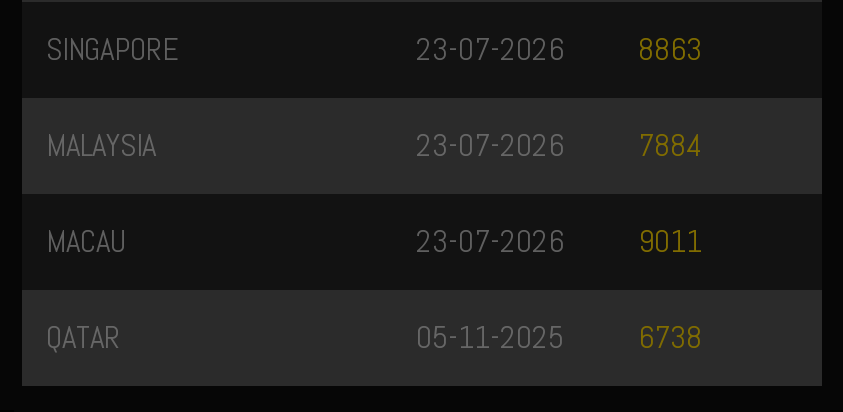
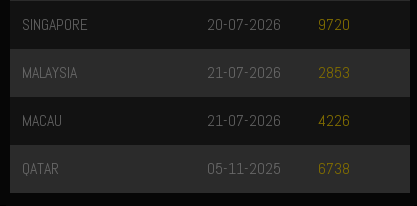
- 23-07-2026
+ 20-07-2026

- 8863
+ 9720

- 23-07-2026
+ 21-07-2026

- 7884
+ 2853

- 23-07-2026
+ 21-07-2026

- 9011
+ 4226
